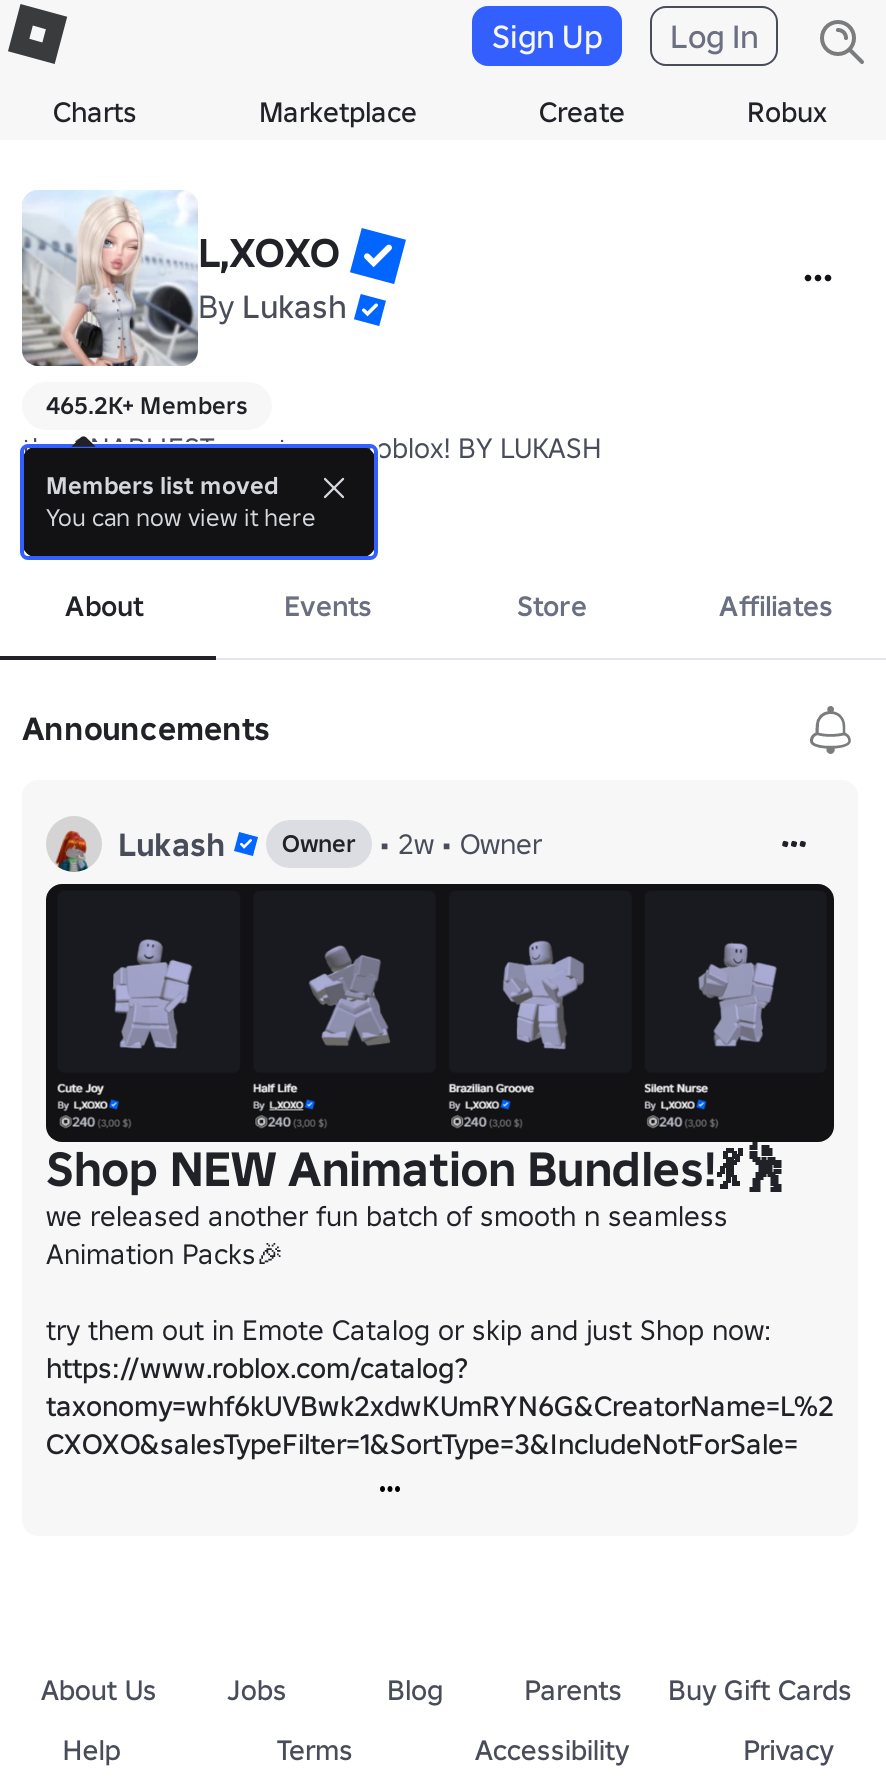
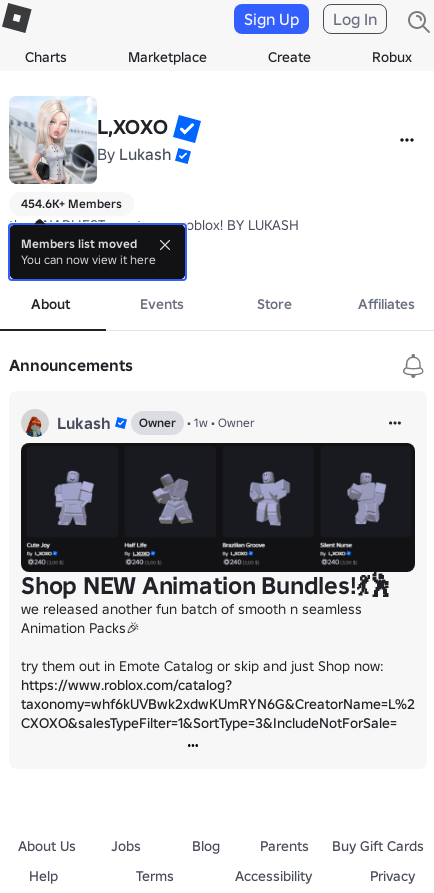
- 465.2K+ Members
+ 454.6K+ Members

- Lukash Owner • 2w • Owner
+ Lukash Owner • 1w • Owner
